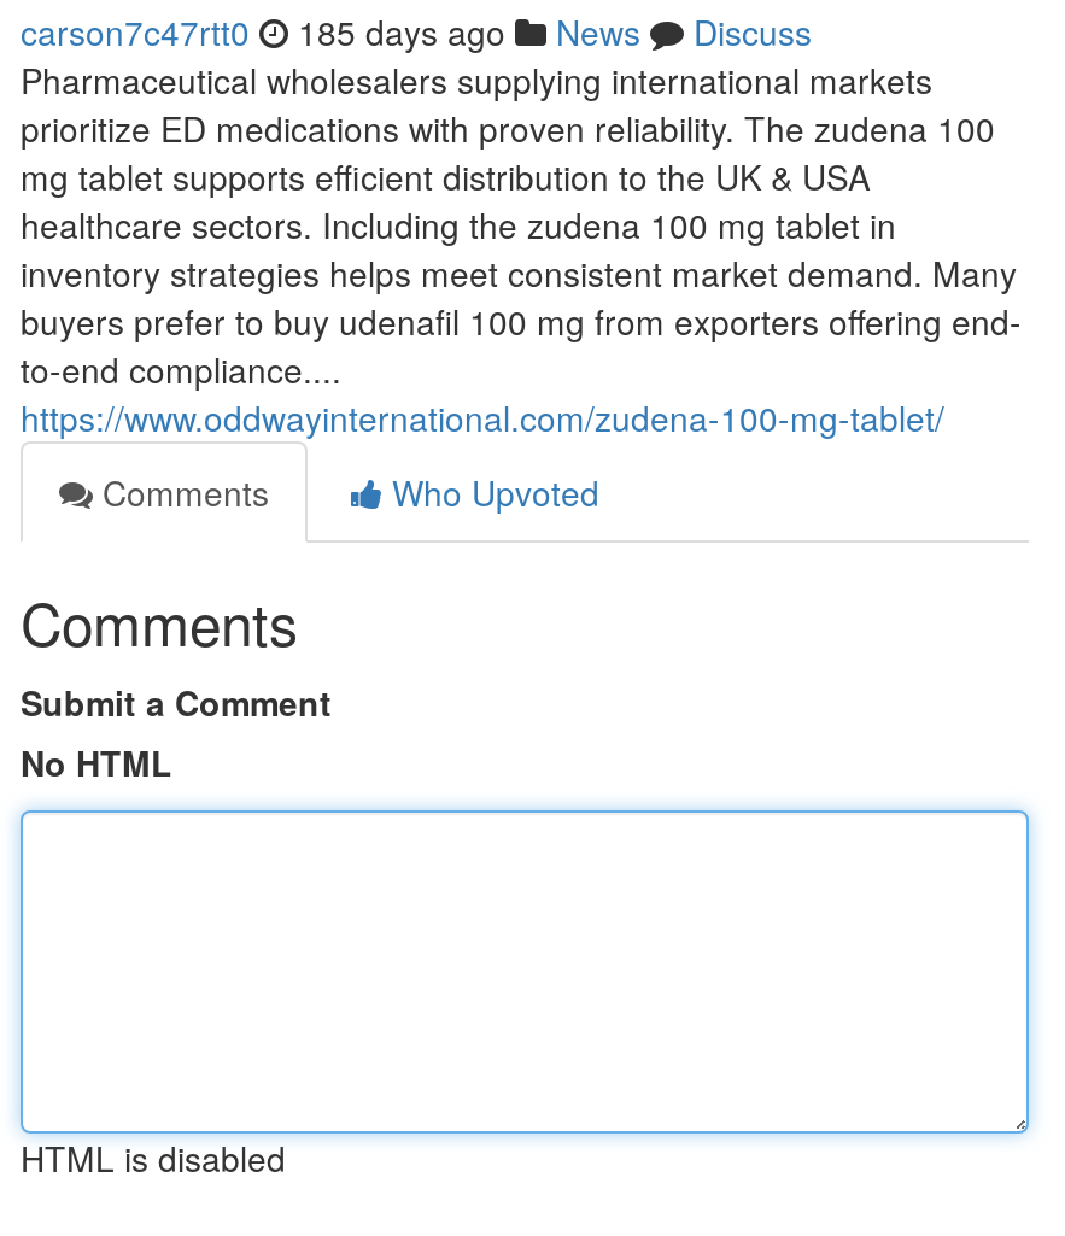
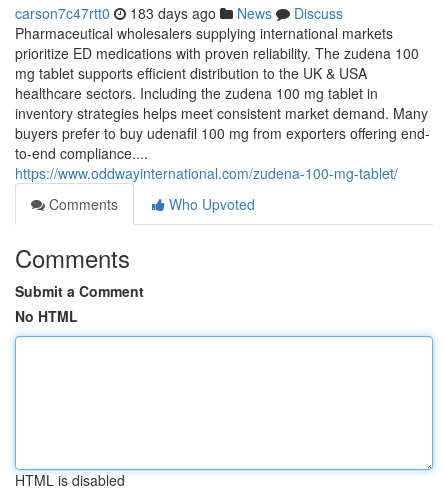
- carson7c47rtt0 185 days ago News Discuss
+ carson7c47rtt0 183 days ago News Discuss
